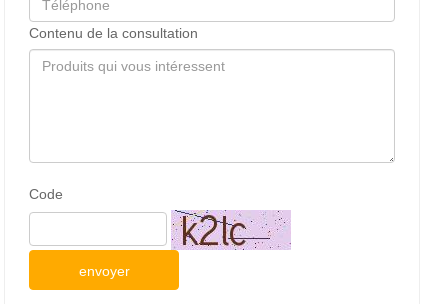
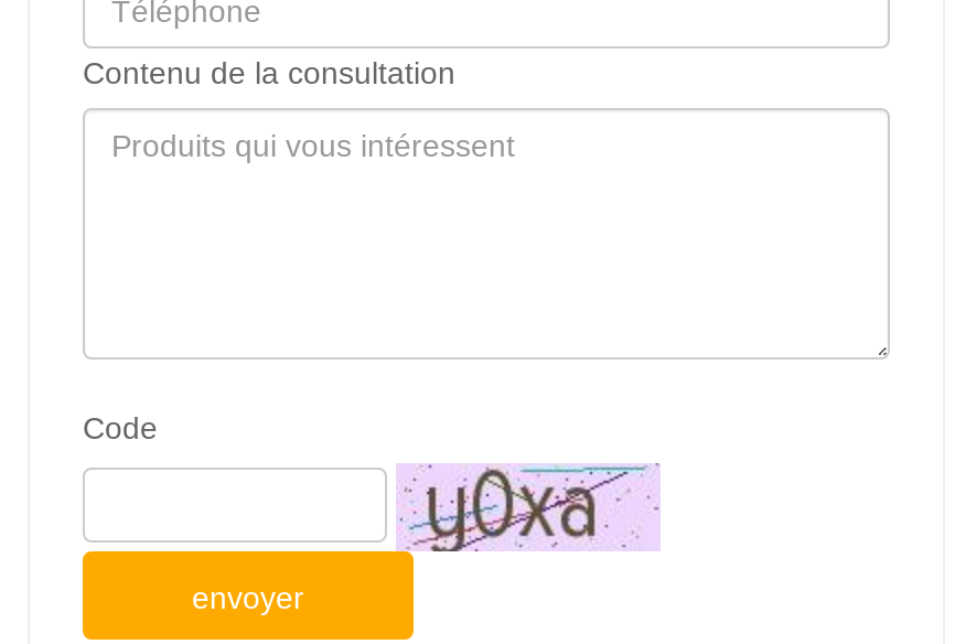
- [image]
+ [image]
